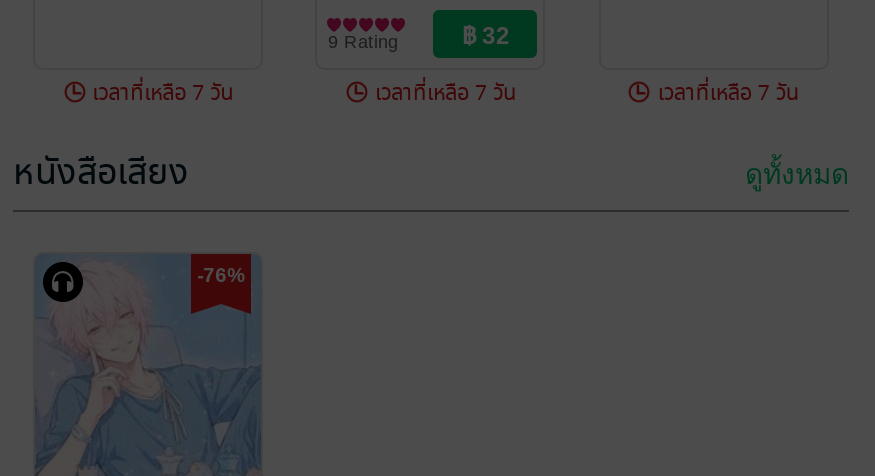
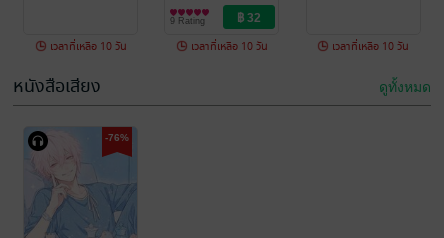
- เวลาที่เหลือ 7 วัน
+ เวลาที่เหลือ 10 วัน

- เวลาที่เหลือ 7 วัน
+ เวลาที่เหลือ 10 วัน

- เวลาที่เหลือ 7 วัน
+ เวลาที่เหลือ 10 วัน
